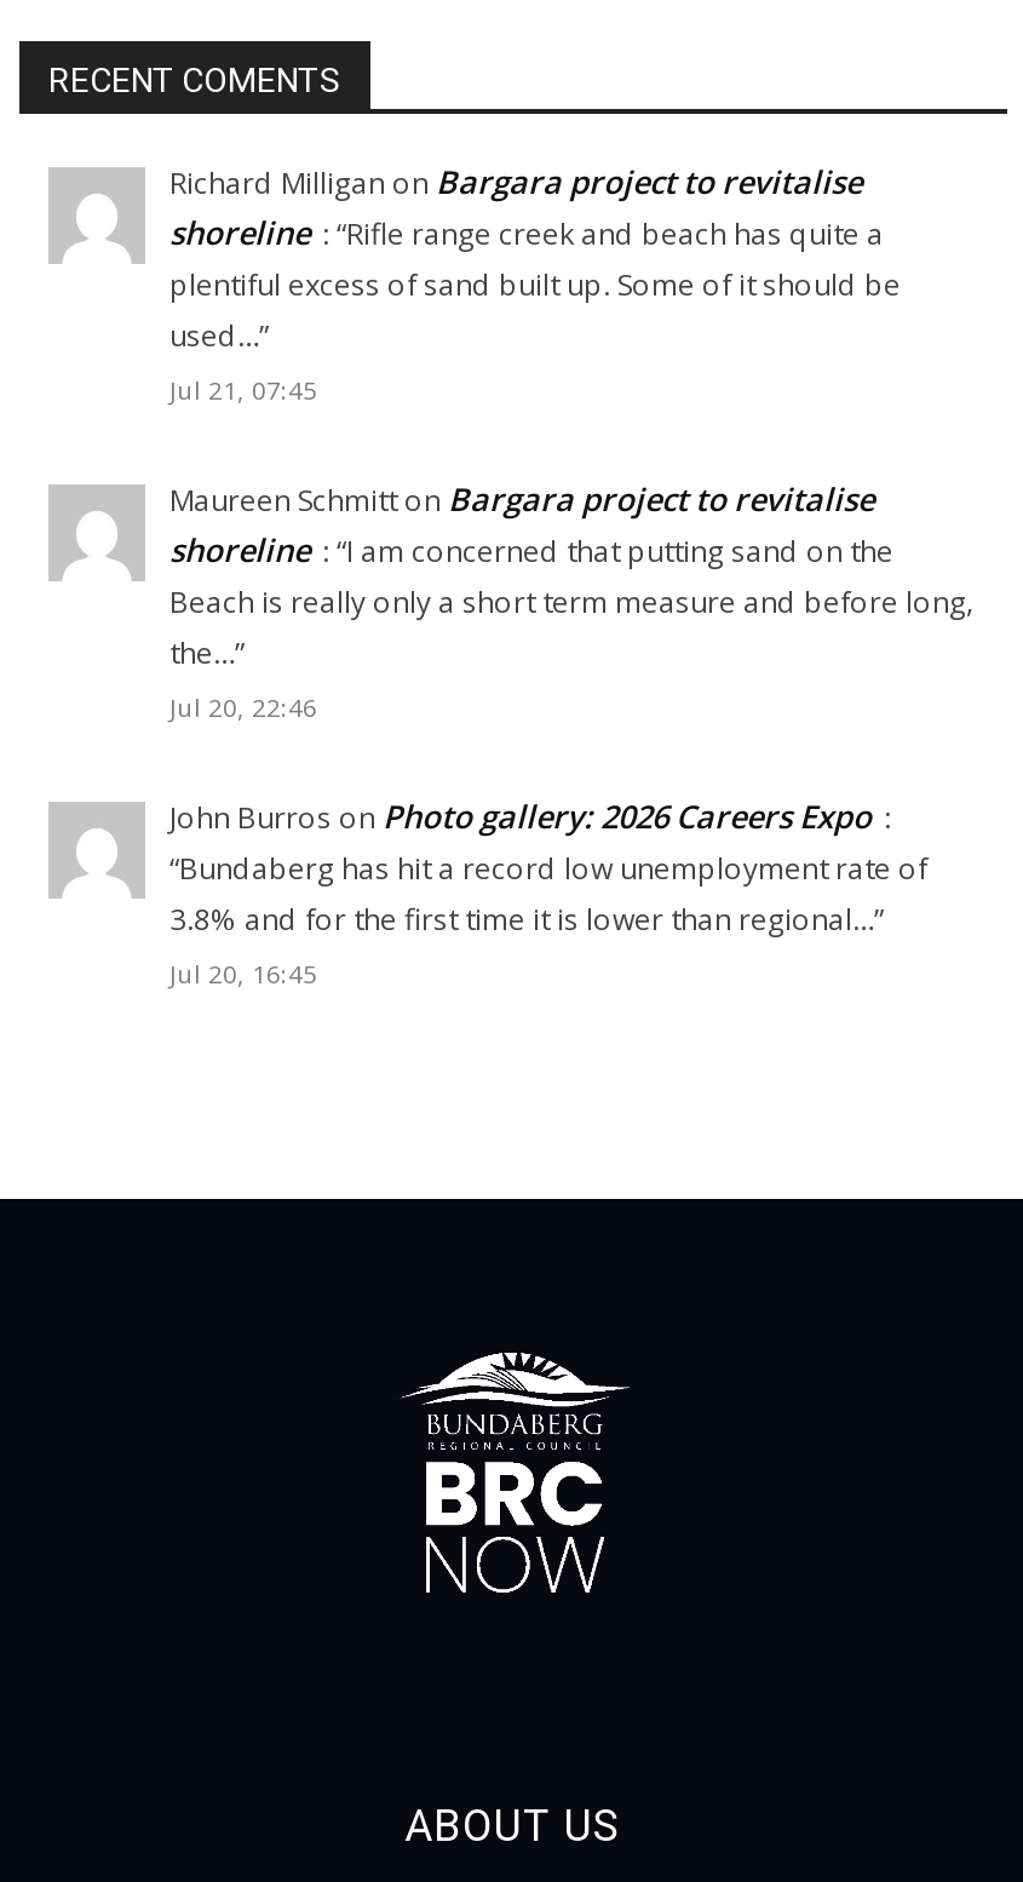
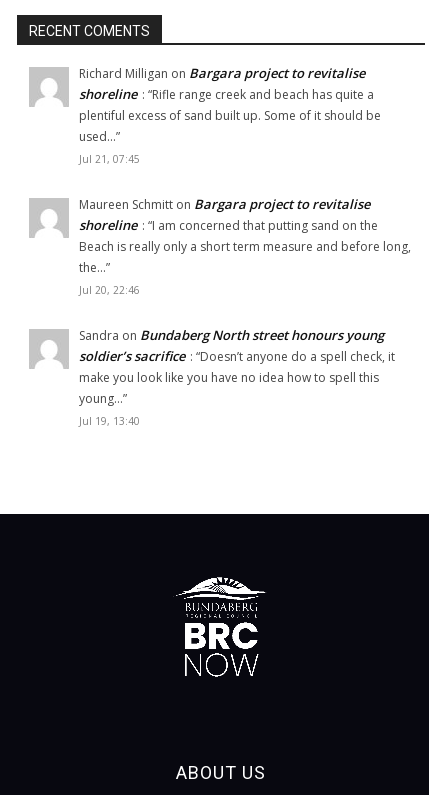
- John Burros on Photo gallery: 2026 Careers Expo :
- “Bundaberg has hit a record low unemployment rate of
- 3.8% and for the first time it is lower than regional…”
- Jul 20, 16:45
+ Sandra on Bundaberg North street honours young
+ soldier’s sacrifice : “Doesn’t anyone do a spell check, it
+ make you look like you have no idea how to spell this
+ young…”
+ Jul 19, 13:40
